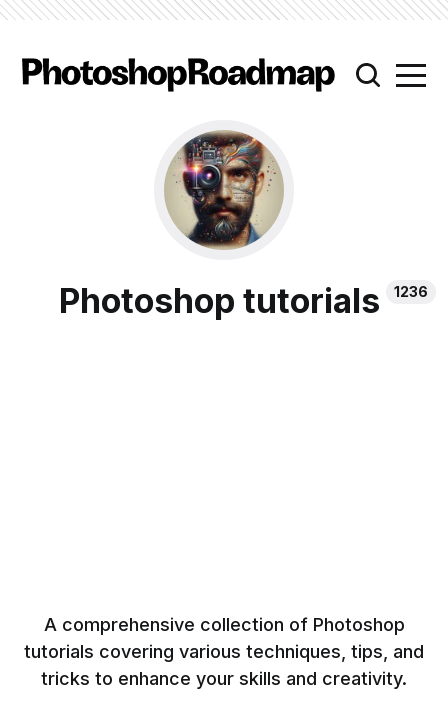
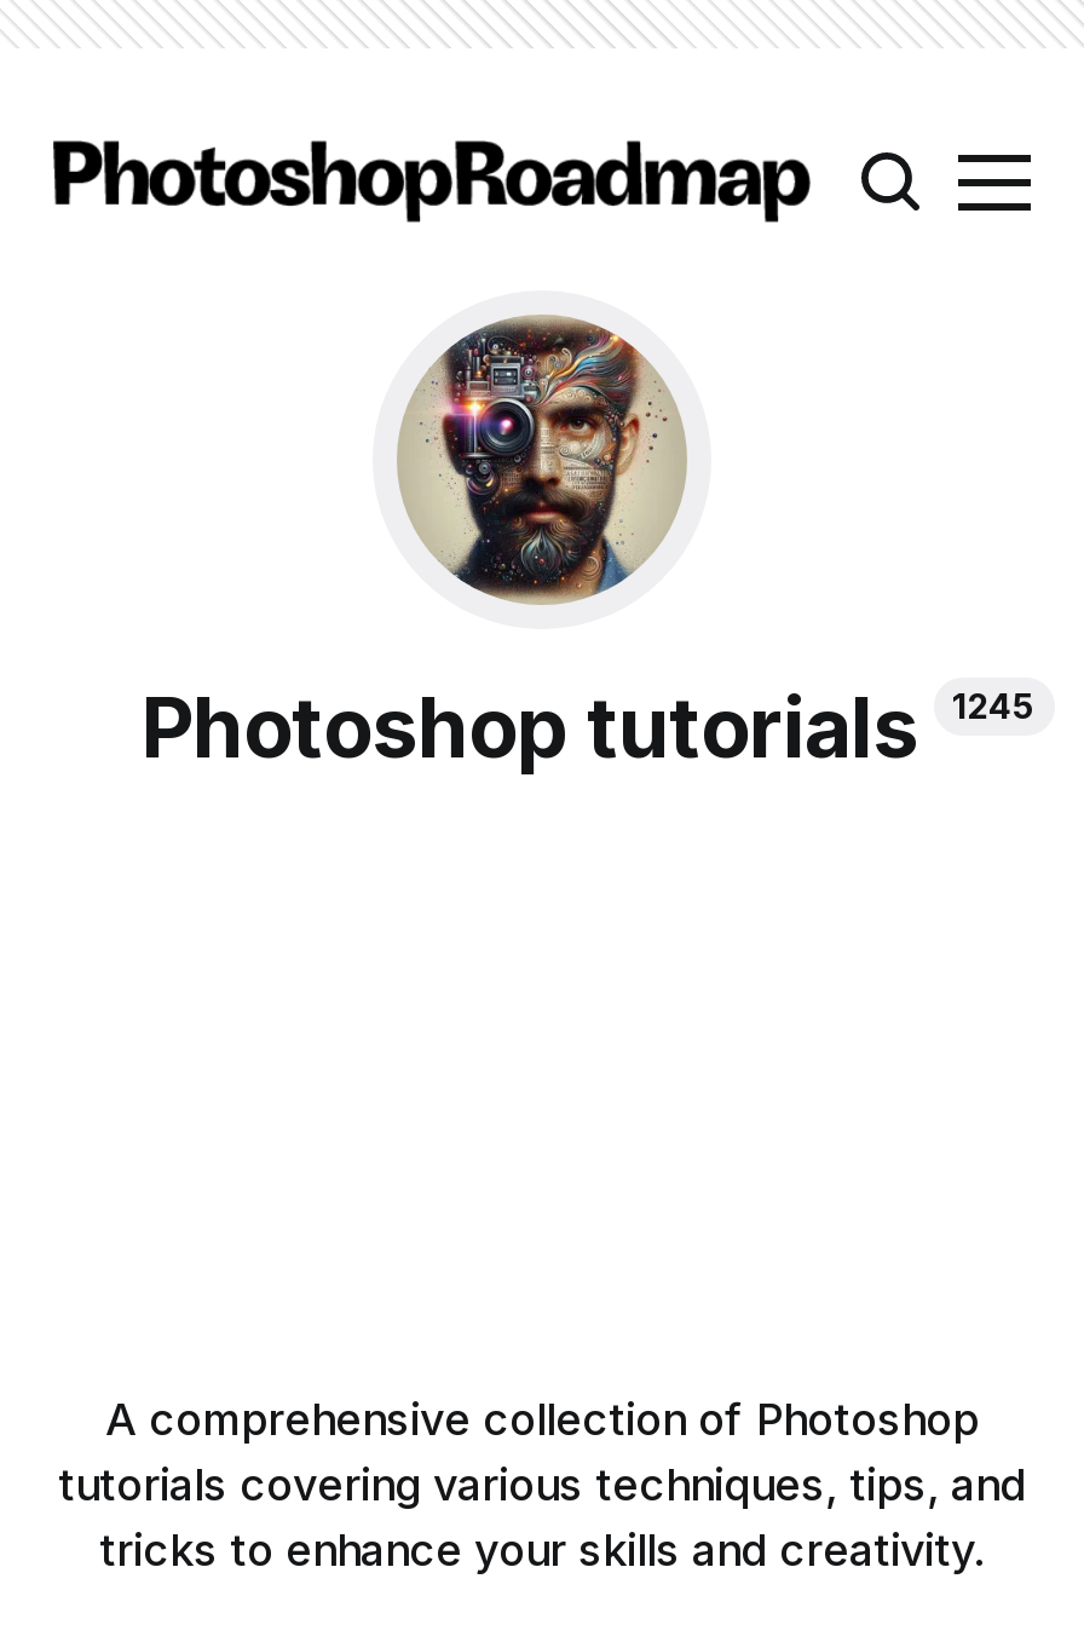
- Photoshop tutorials 1236
+ Photoshop tutorials 1245
